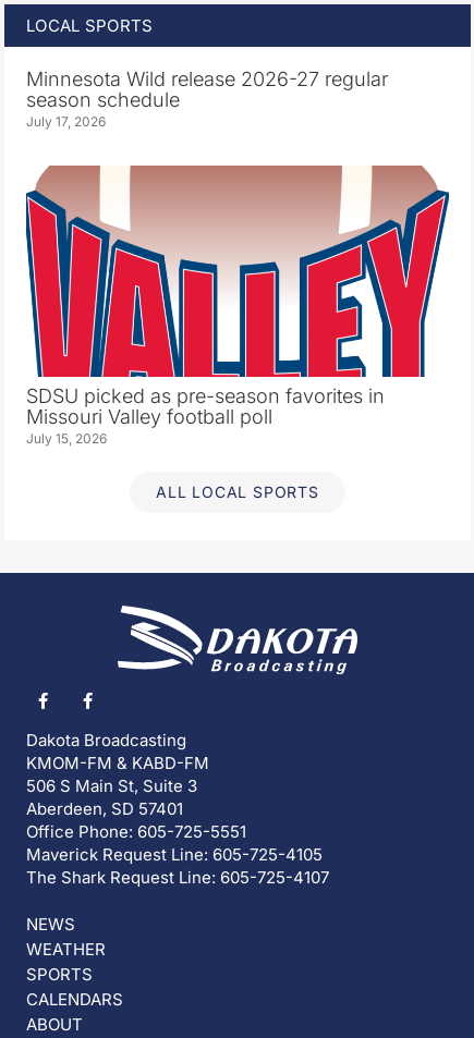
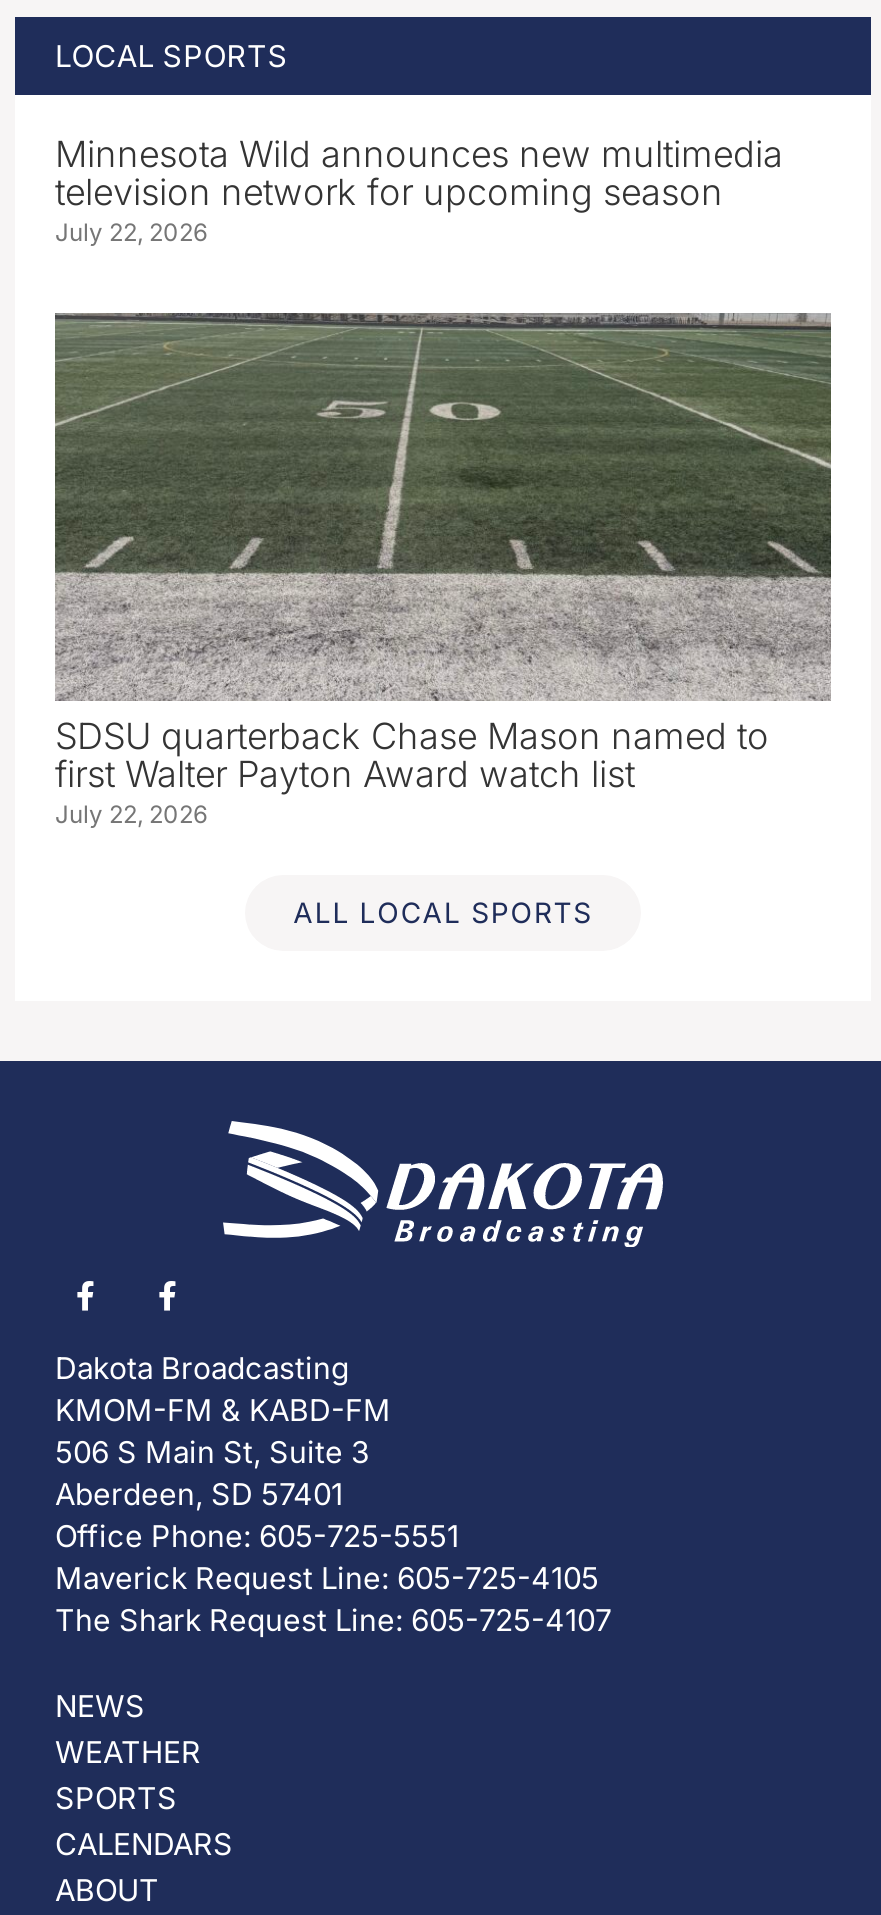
- Minnesota Wild release 2026-27 regular
- season schedule
- July 17, 2026
+ Minnesota Wild announces new multimedia
+ television network for upcoming season
+ July 22, 2026

- [image]
- SDSU picked as pre-season favorites in
- Missouri Valley football poll
- July 15, 2026
+ [image]
+ SDSU quarterback Chase Mason named to
+ first Walter Payton Award watch list
+ July 22, 2026
